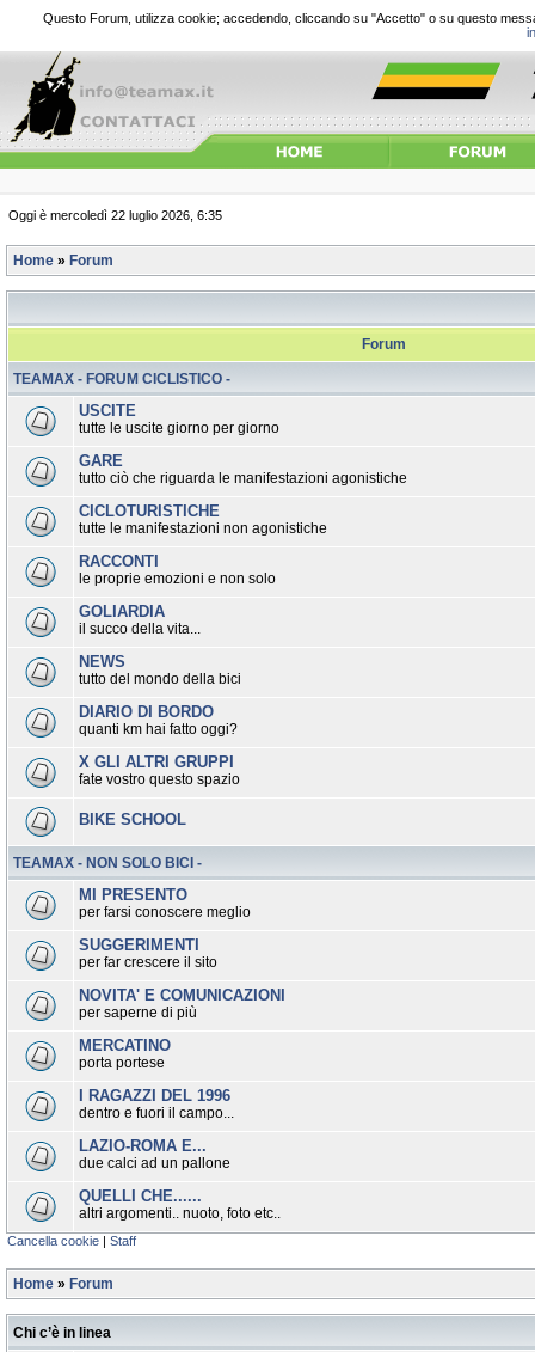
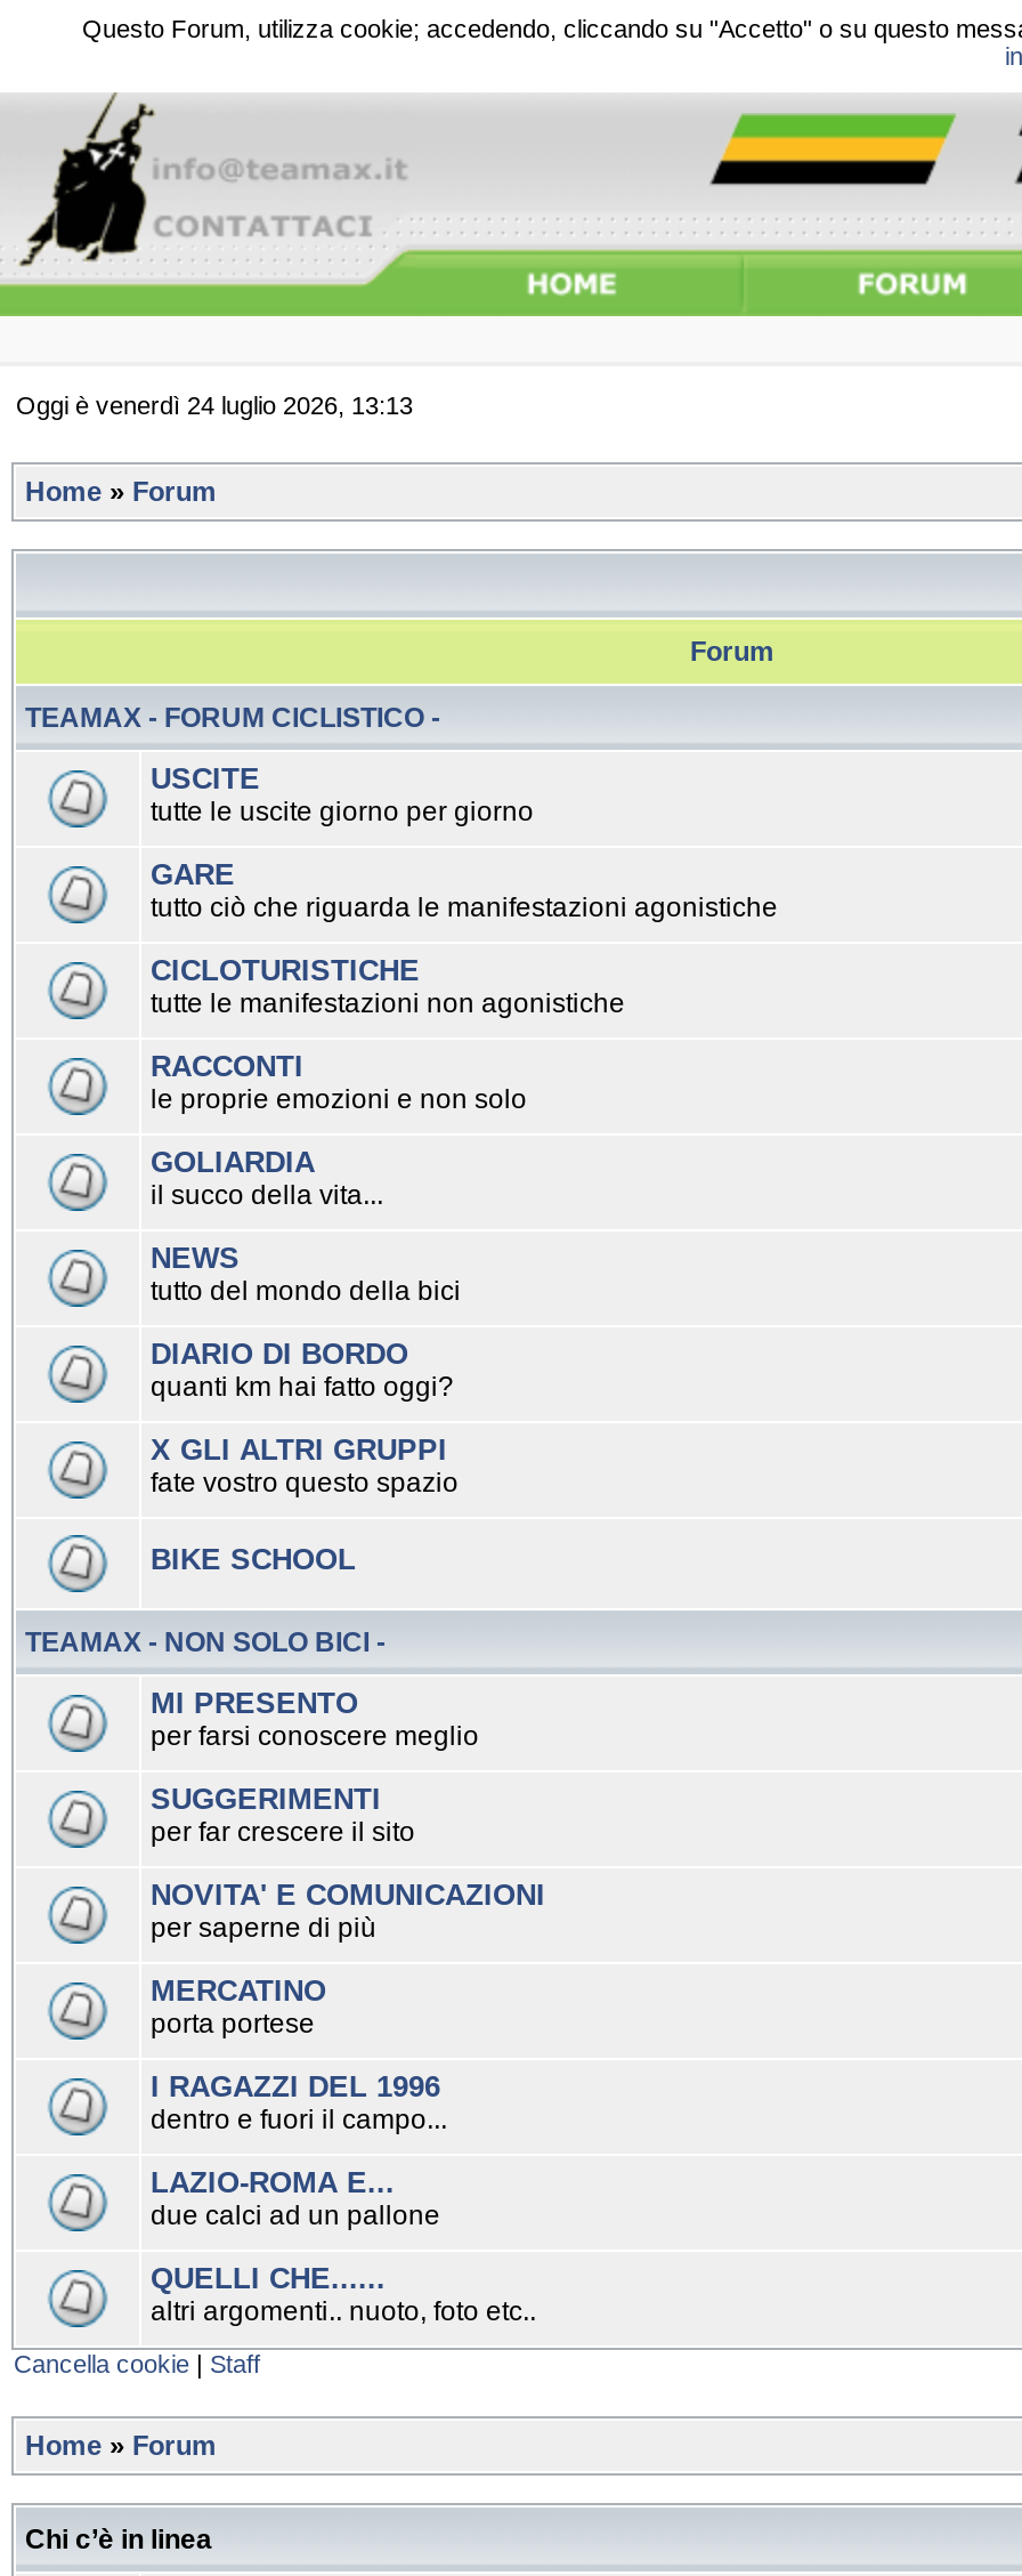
- Oggi è mercoledì 22 luglio 2026, 6:35
+ Oggi è venerdì 24 luglio 2026, 13:13
